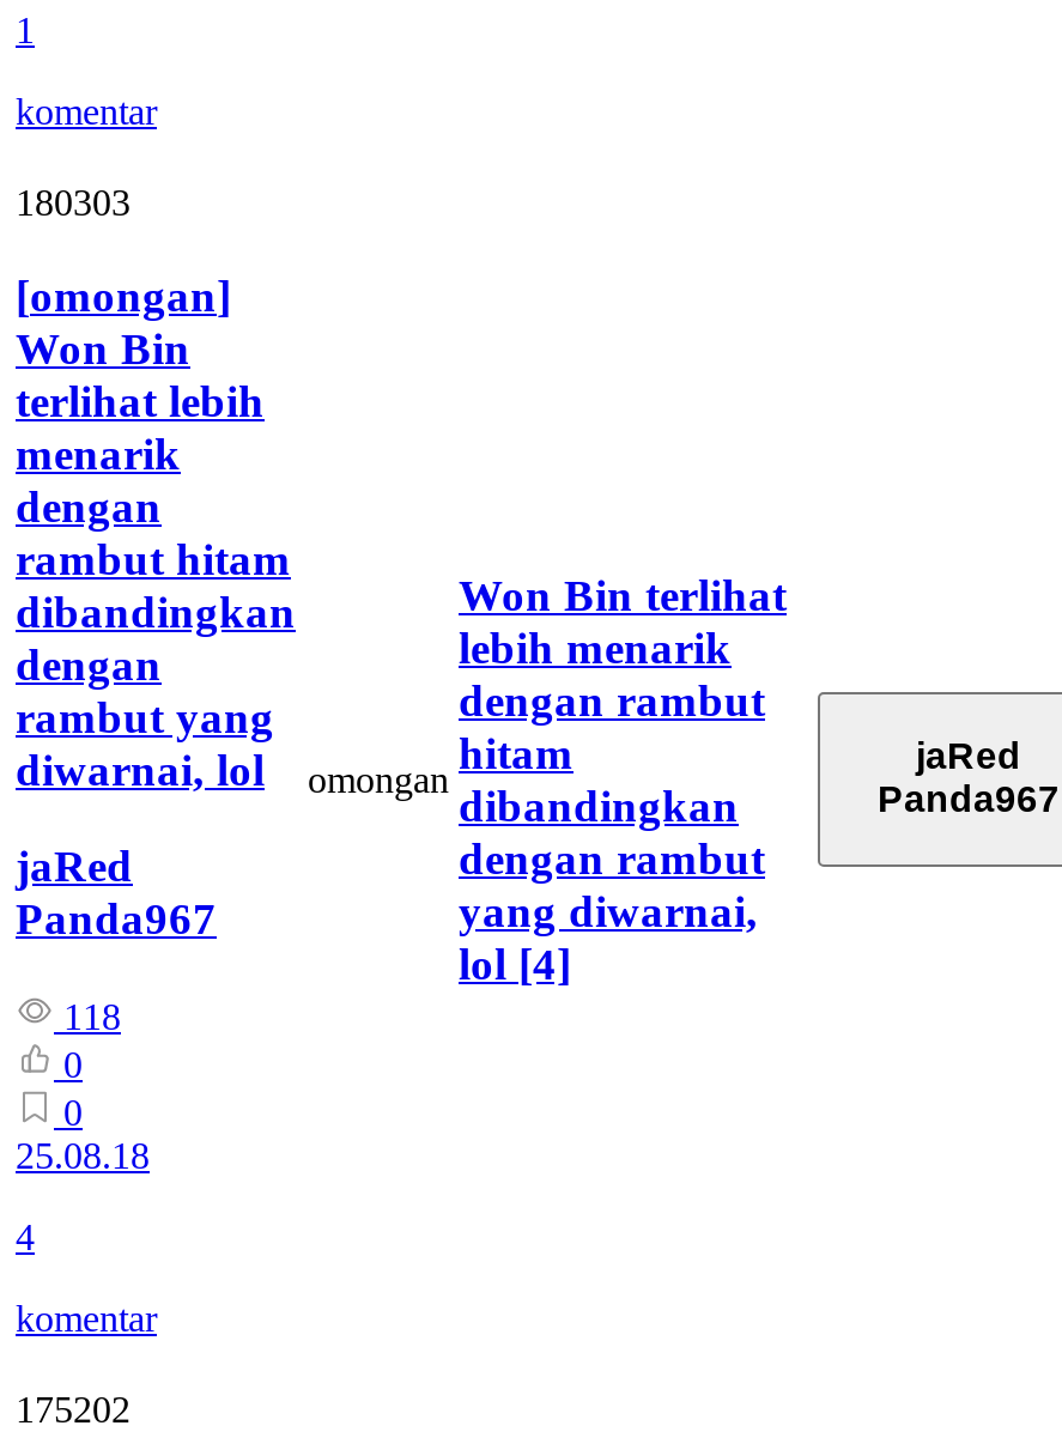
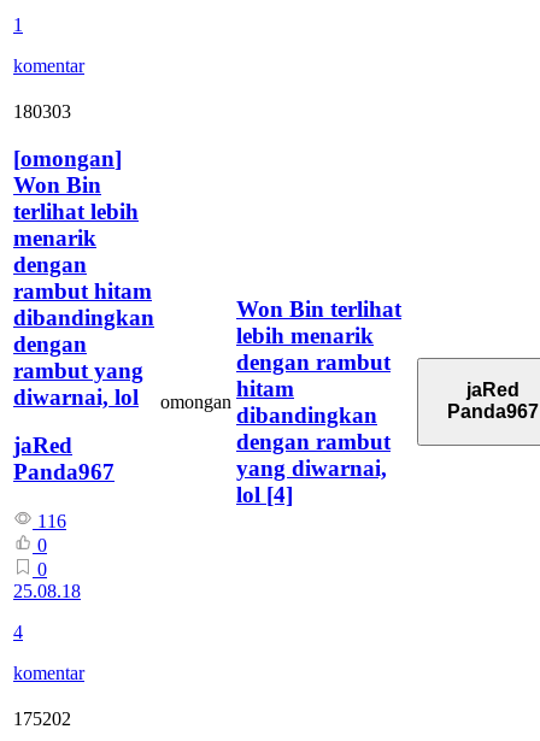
- 118
+ 116
